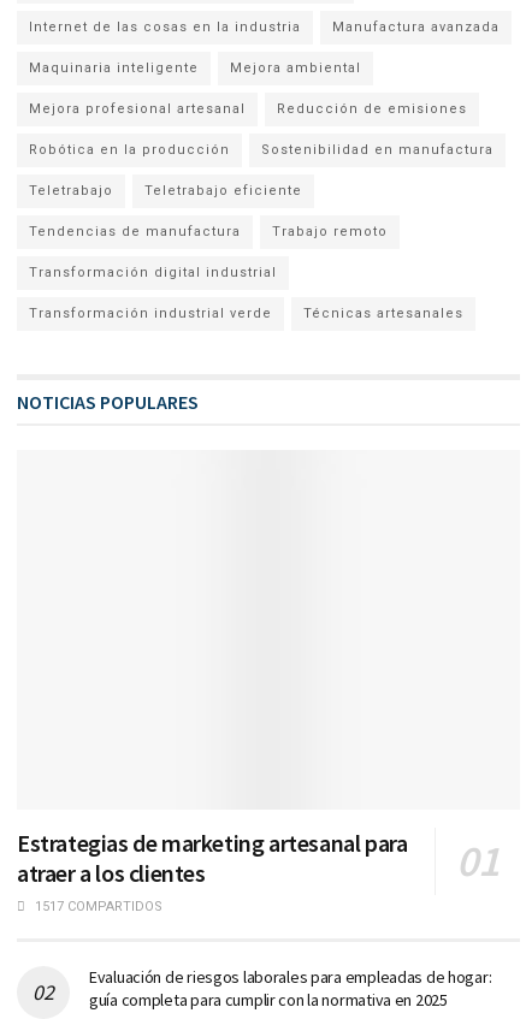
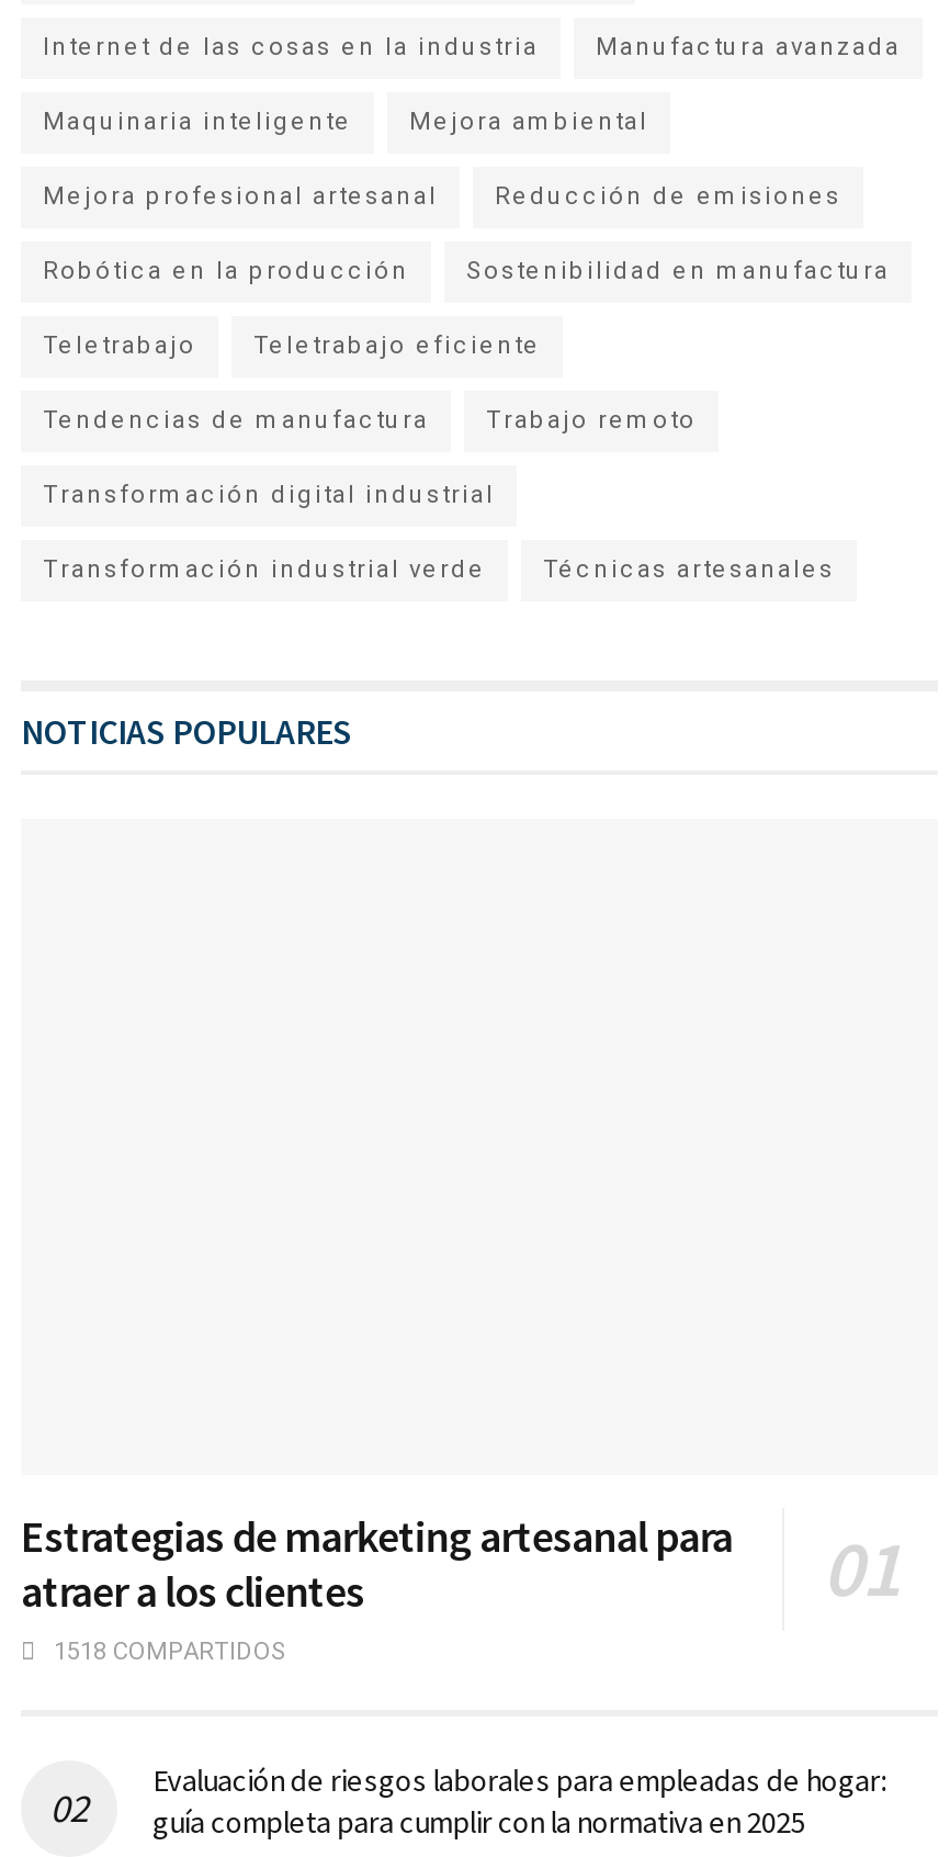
- 1517 COMPARTIDOS
+ 1518 COMPARTIDOS
